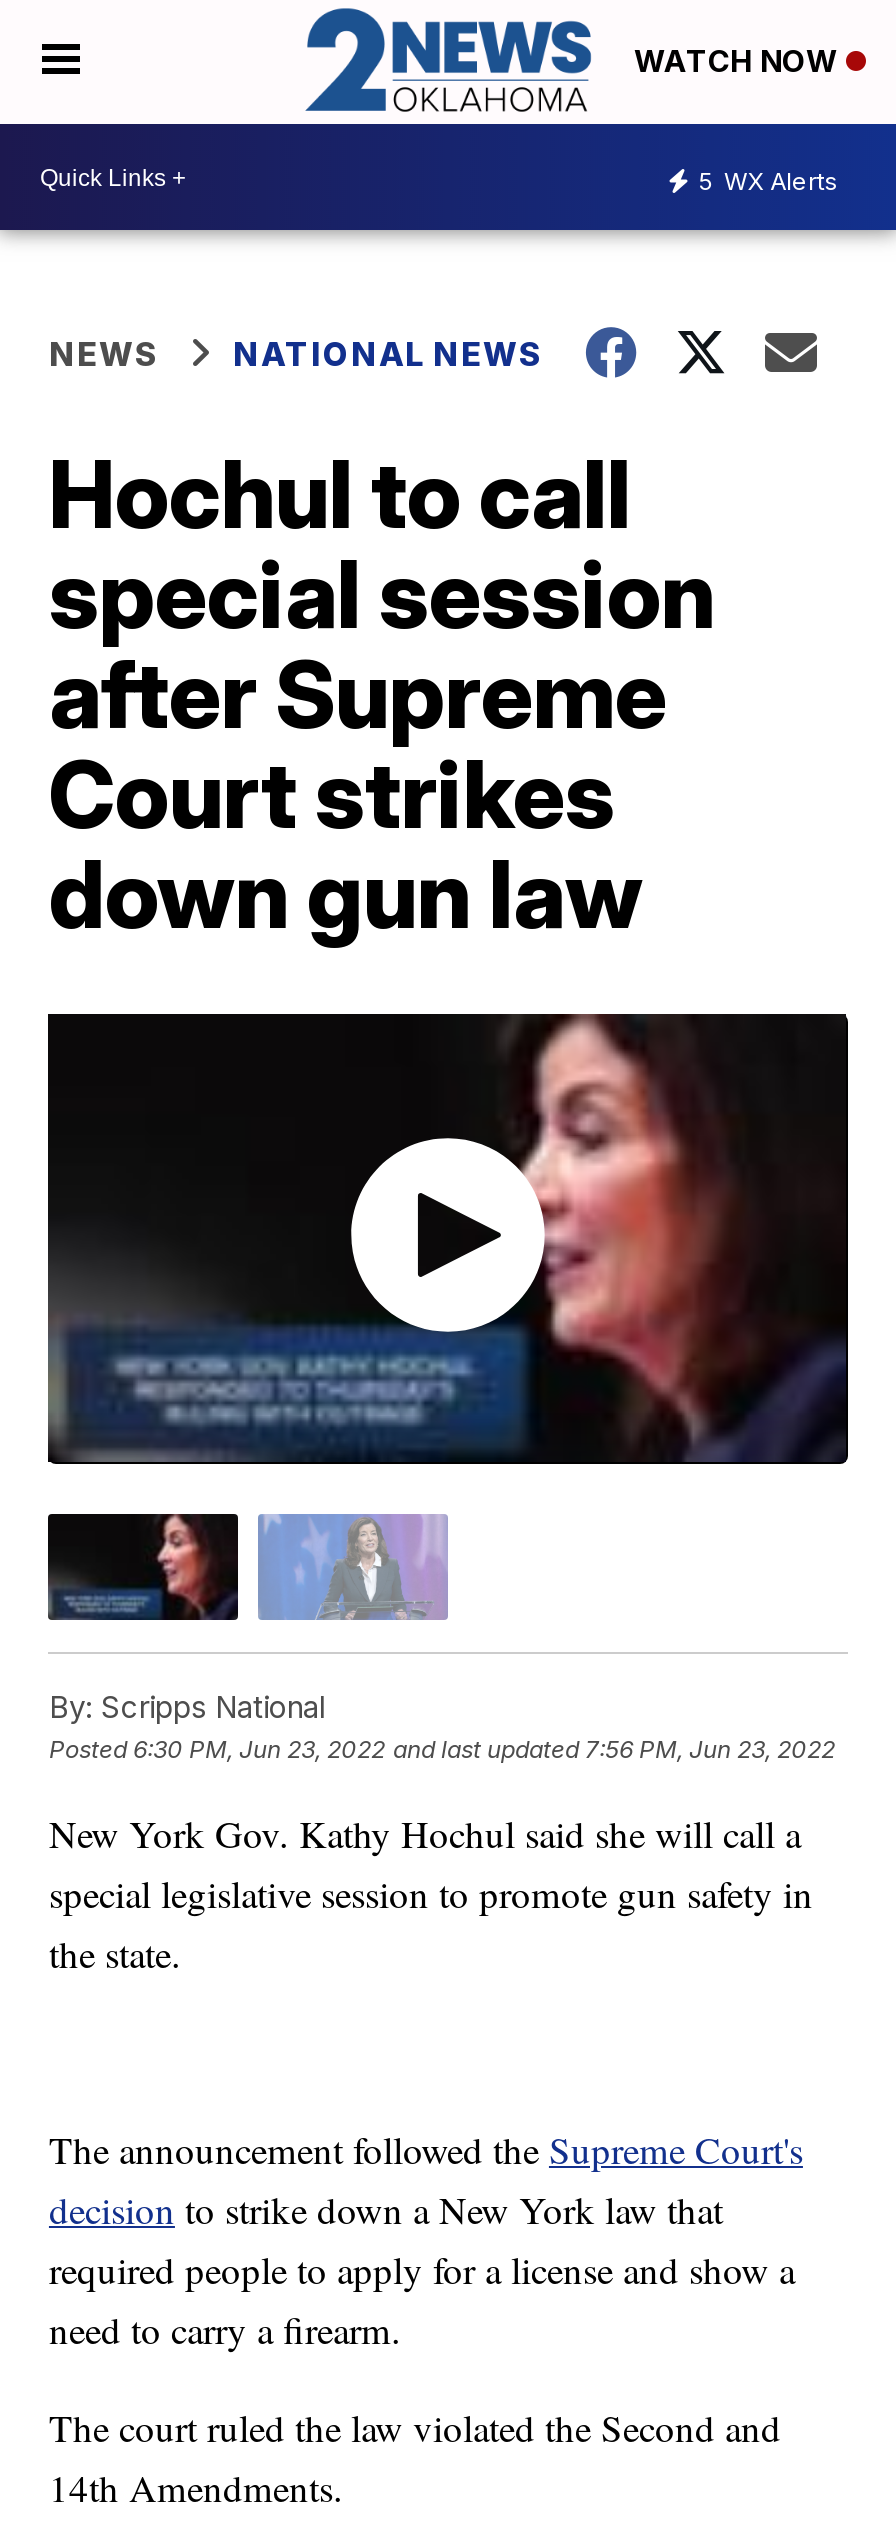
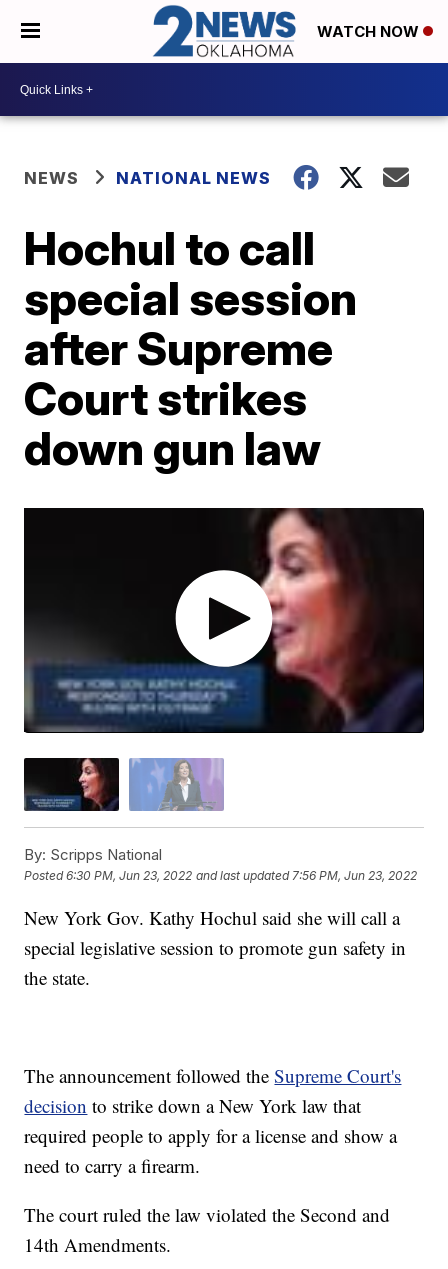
- 5 WX Alerts
